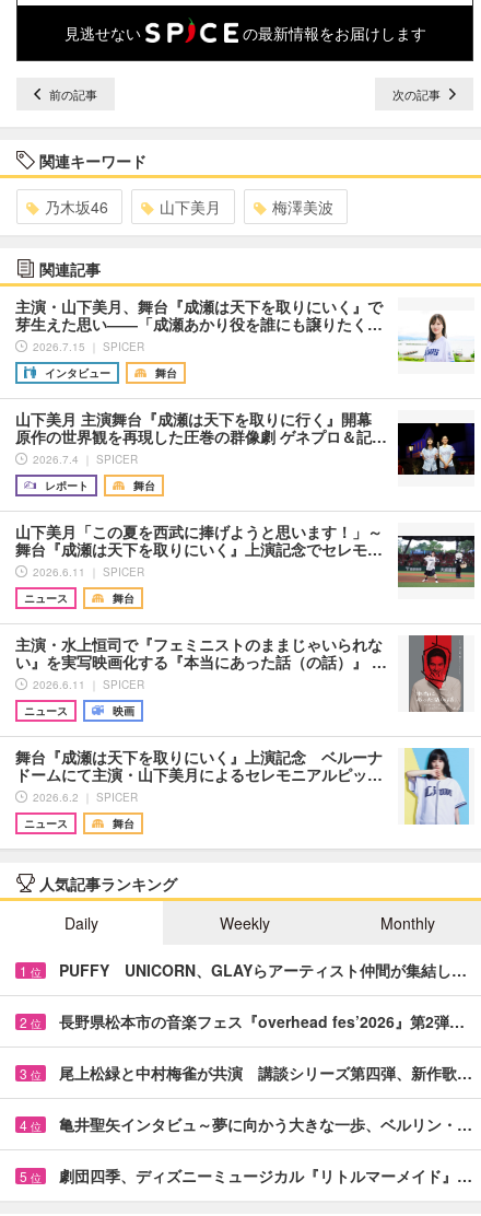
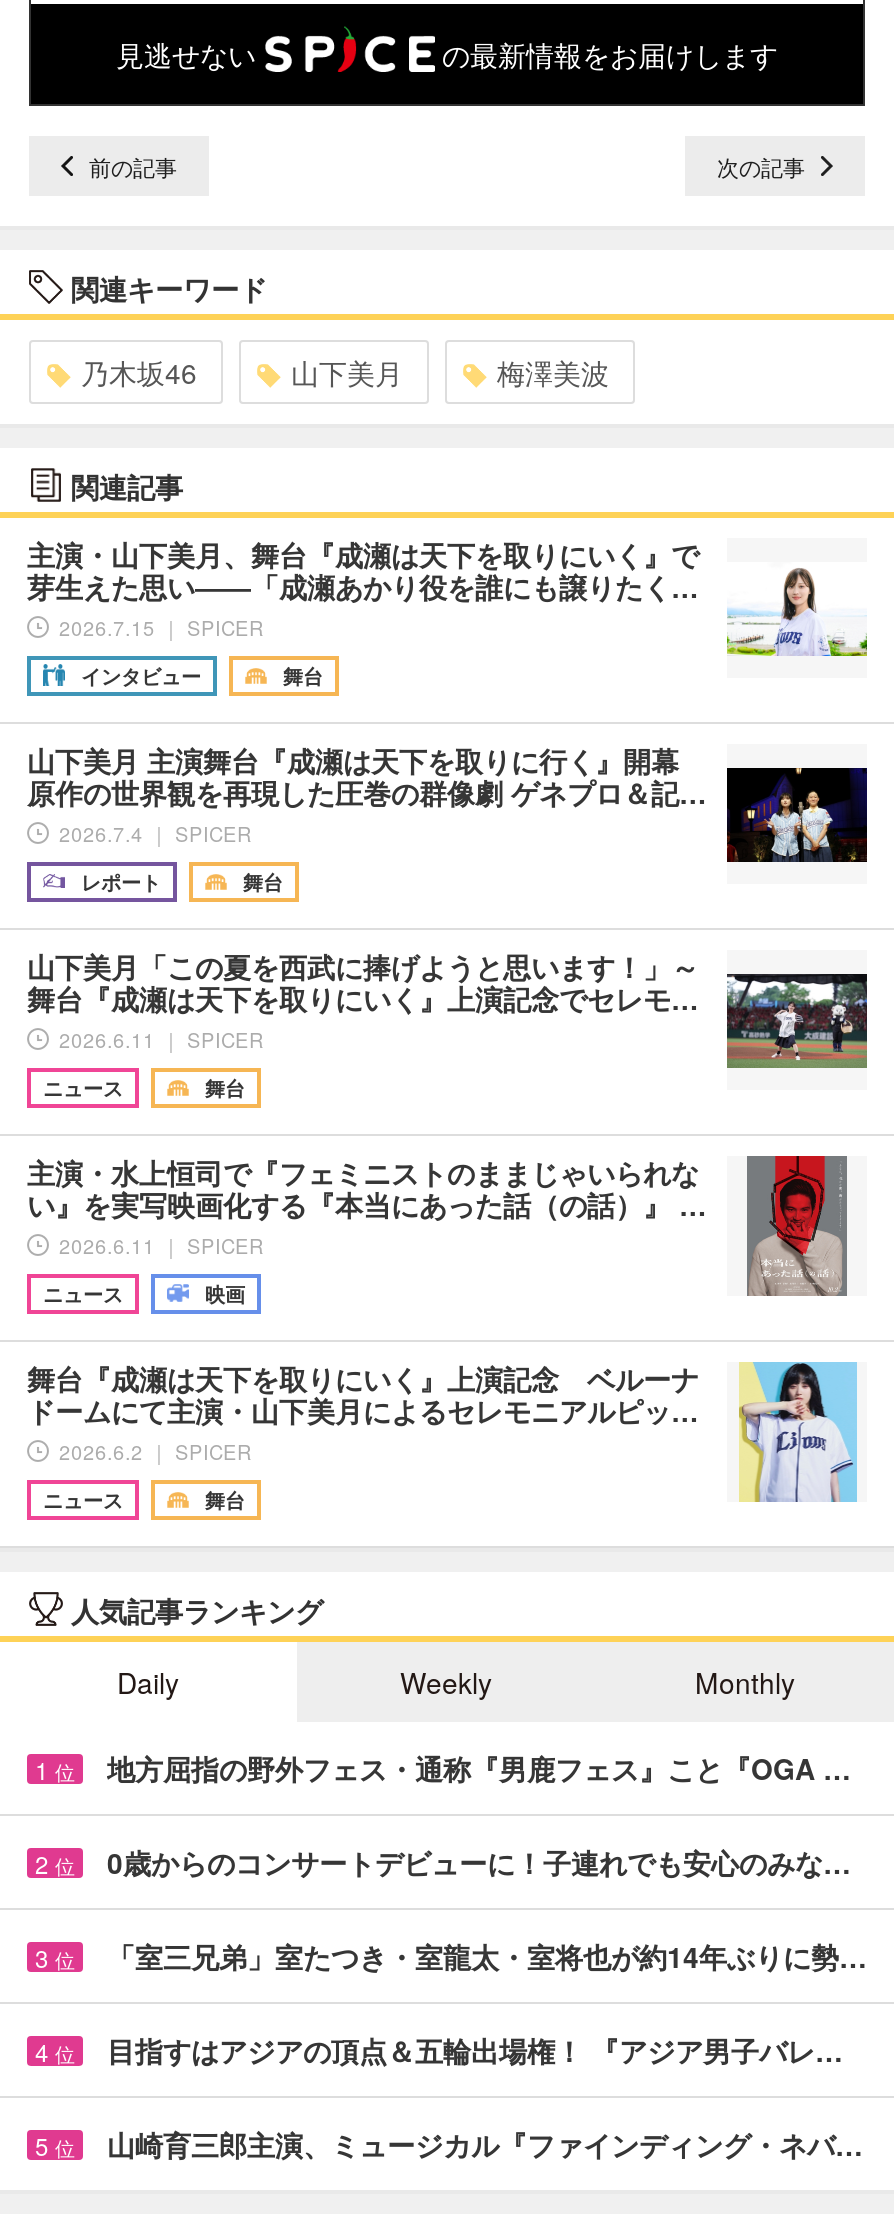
- PUFFY UNICORN、GLAYらアーティスト仲間が集結し…
+ 地方屈指の野外フェス・通称『男鹿フェス』こと『OGA …

- 長野県松本市の音楽フェス『overhead fes’2026』第2弾…
+ 0歳からのコンサートデビューに！子連れでも安心のみな…

- 尾上松緑と中村梅雀が共演 講談シリーズ第四弾、新作歌…
+ 「室三兄弟」室たつき・室龍太・室将也が約14年ぶりに勢…

- 亀井聖矢インタビュ～夢に向かう大きな一歩、ベルリン・…
+ 目指すはアジアの頂点＆五輪出場権！ 『アジア男子バレ…

- 劇団四季、ディズニーミュージカル『リトルマーメイド』…
+ 山崎育三郎主演、ミュージカル『ファインディング・ネバ…
